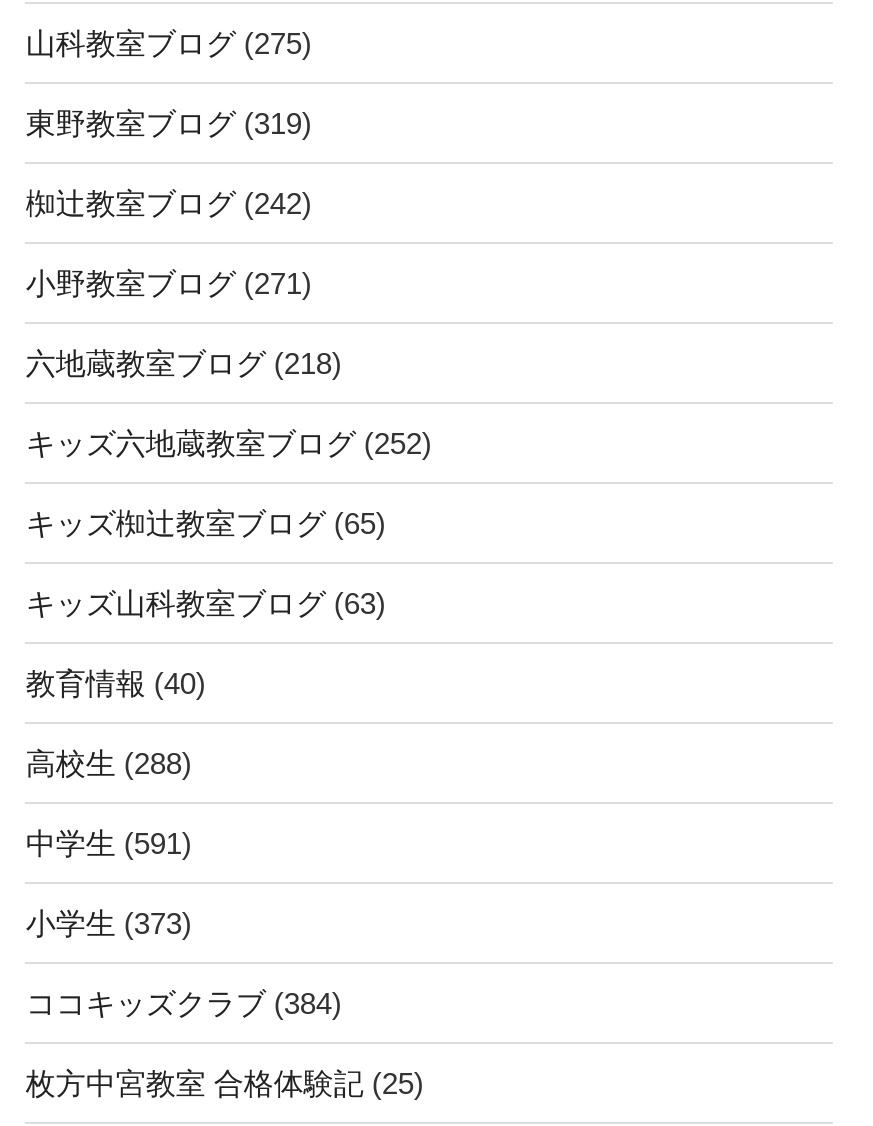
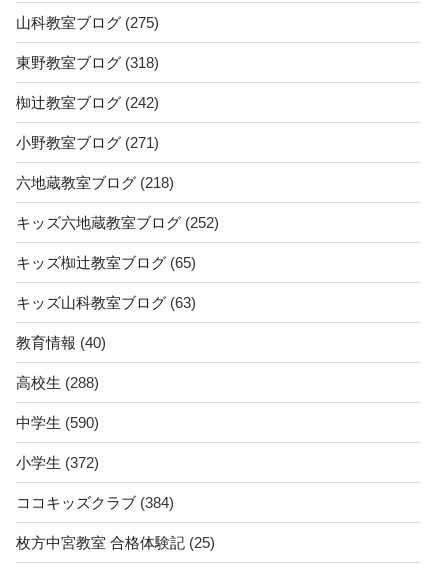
- 東野教室ブログ(319)
+ 東野教室ブログ(318)

- 中学生(591)
+ 中学生(590)

- 小学生(373)
+ 小学生(372)
